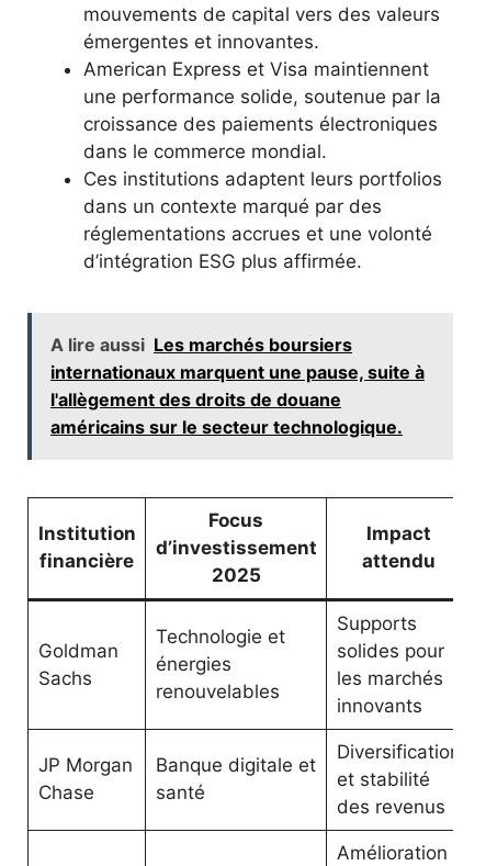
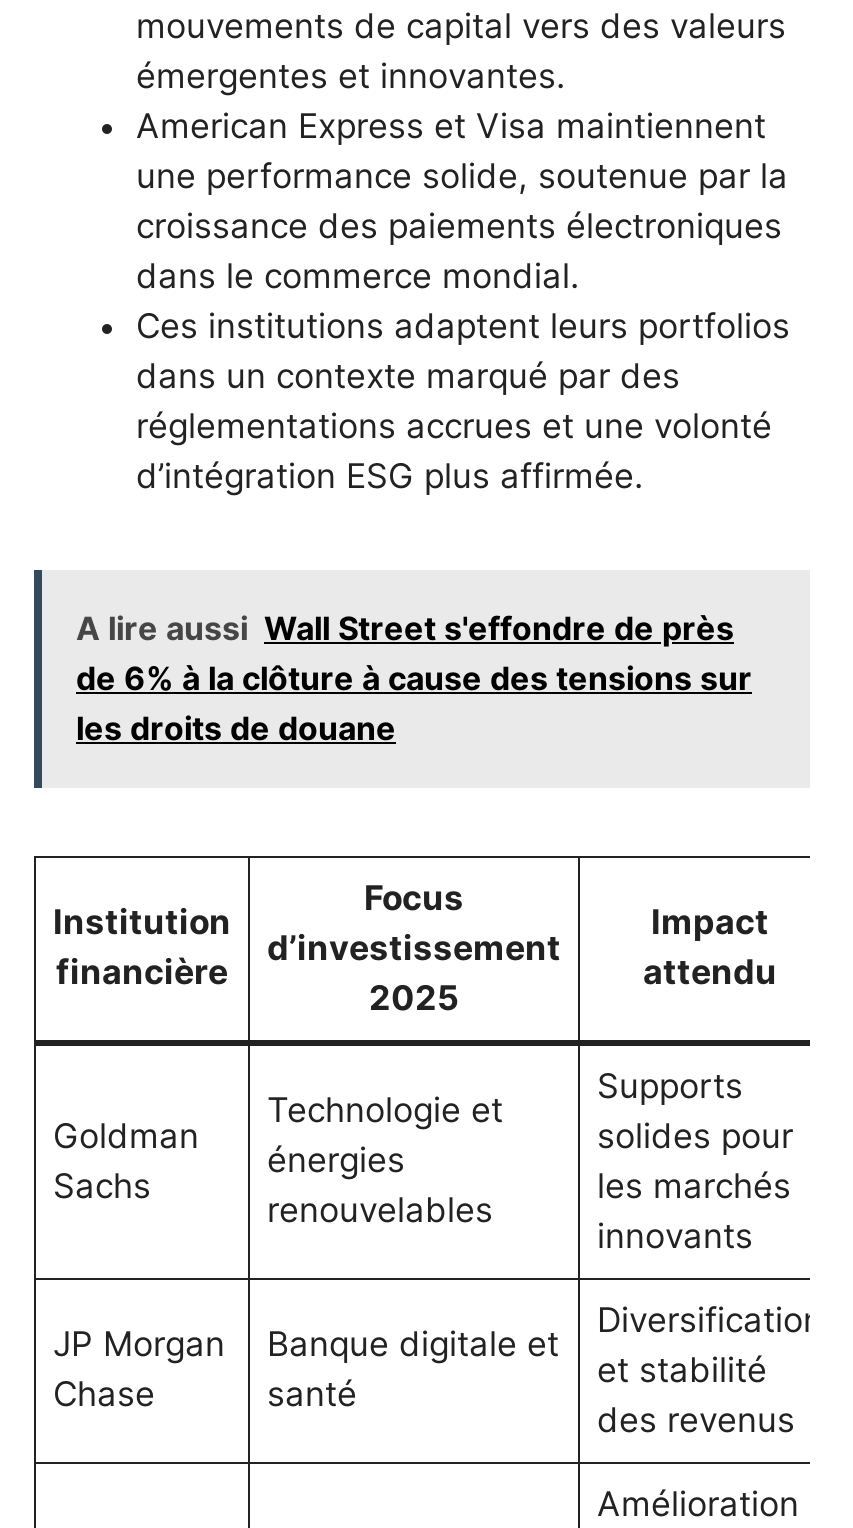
- A lire aussi Les marchés boursiers
- internationaux marquent une pause, suite à
- l'allègement des droits de douane
- américains sur le secteur technologique.
+ A lire aussi Wall Street s'effondre de près
+ de 6% à la clôture à cause des tensions sur
+ les droits de douane
